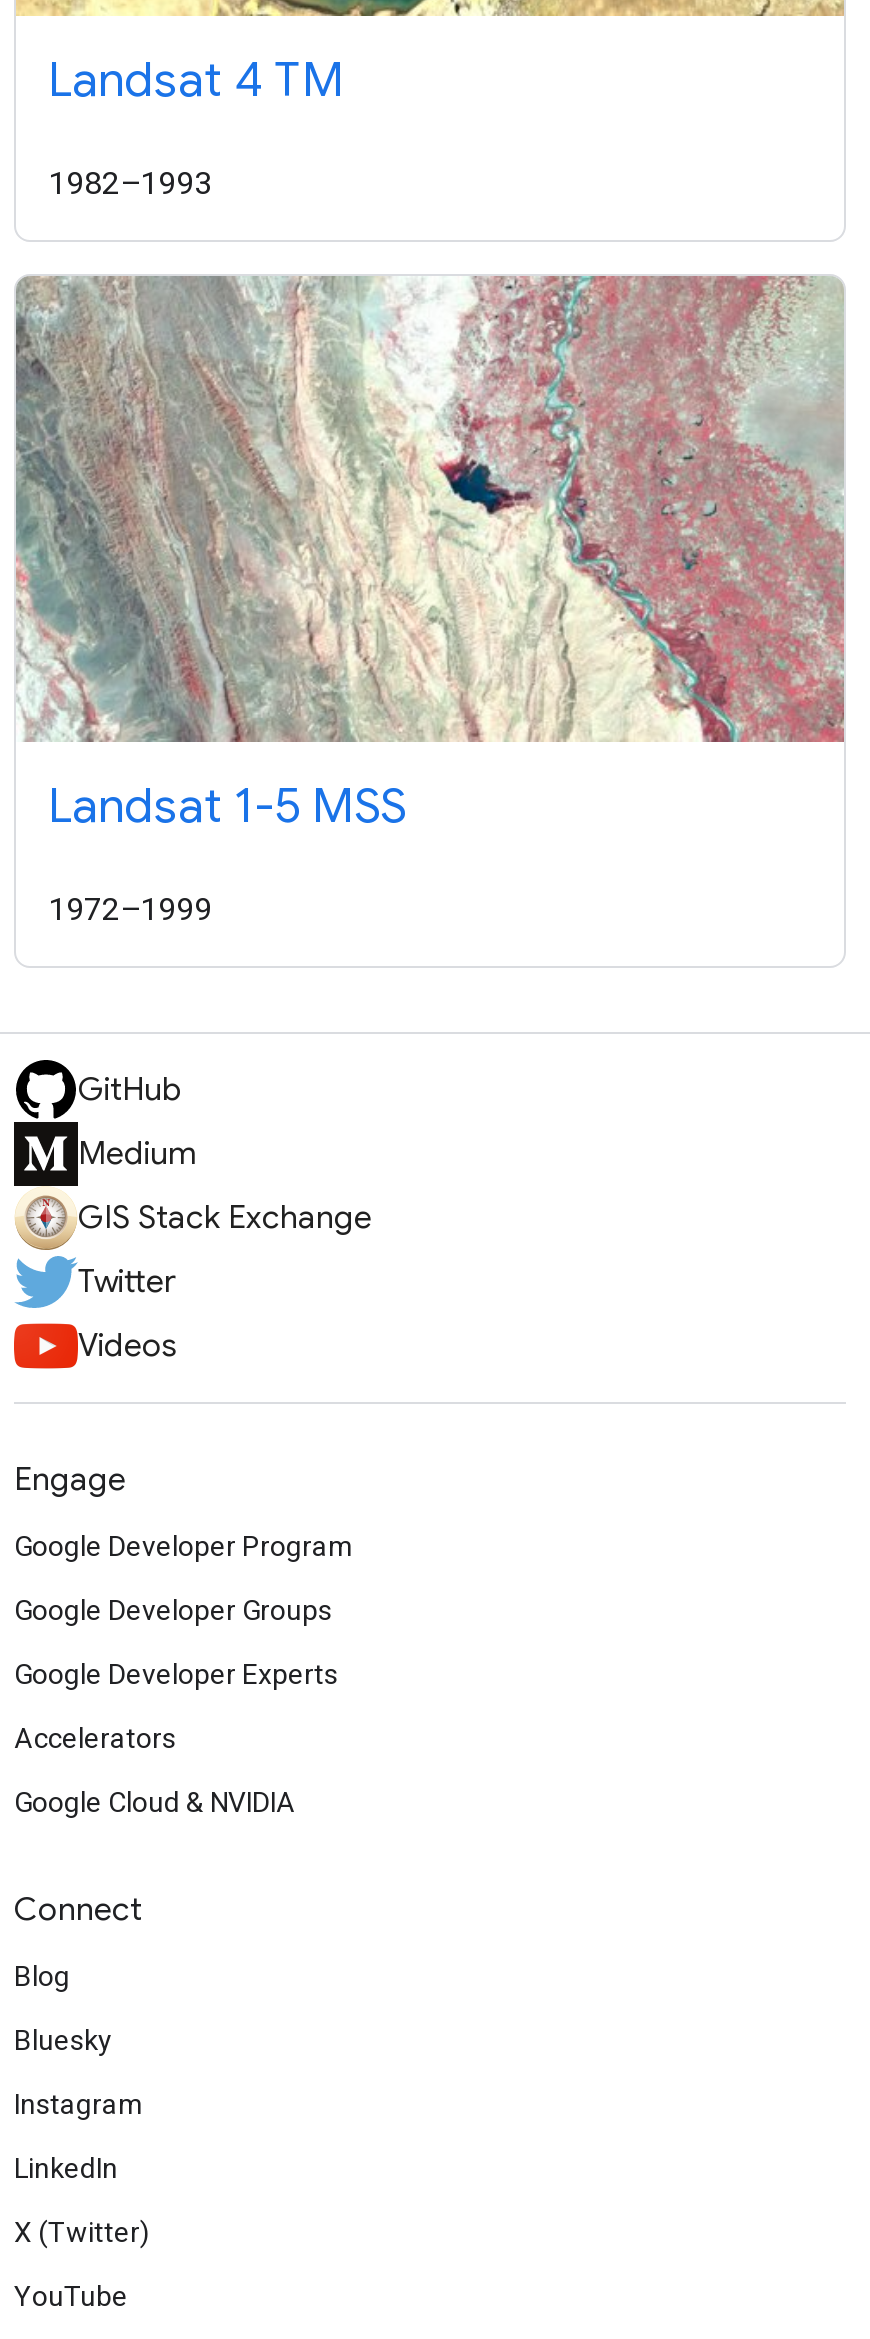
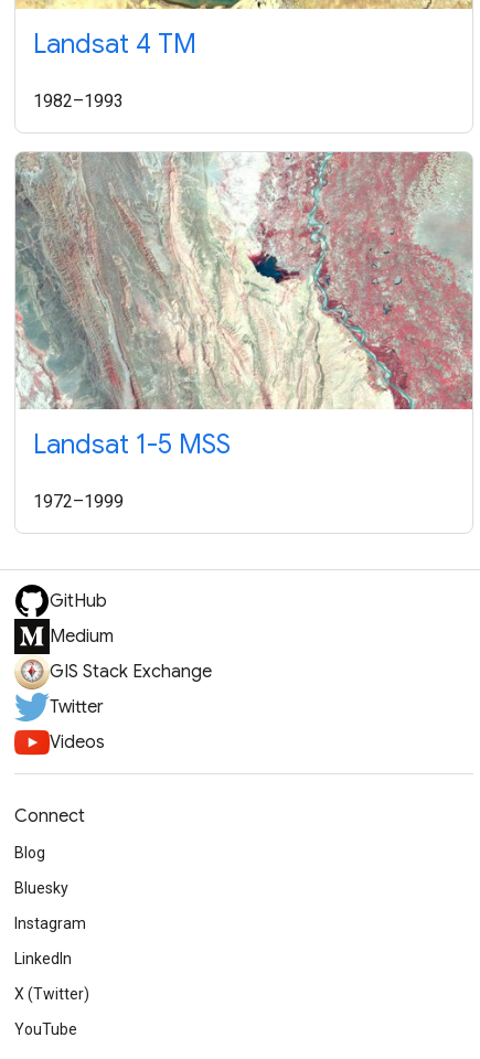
- Engage
- Google Developer Program
- Google Developer Groups
- Google Developer Experts
- Accelerators
- Google Cloud & NVIDIA
